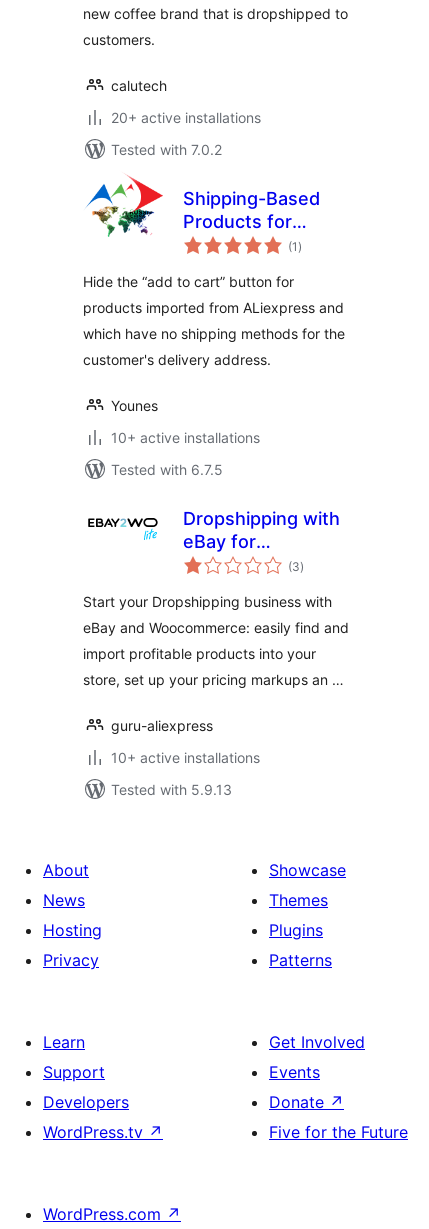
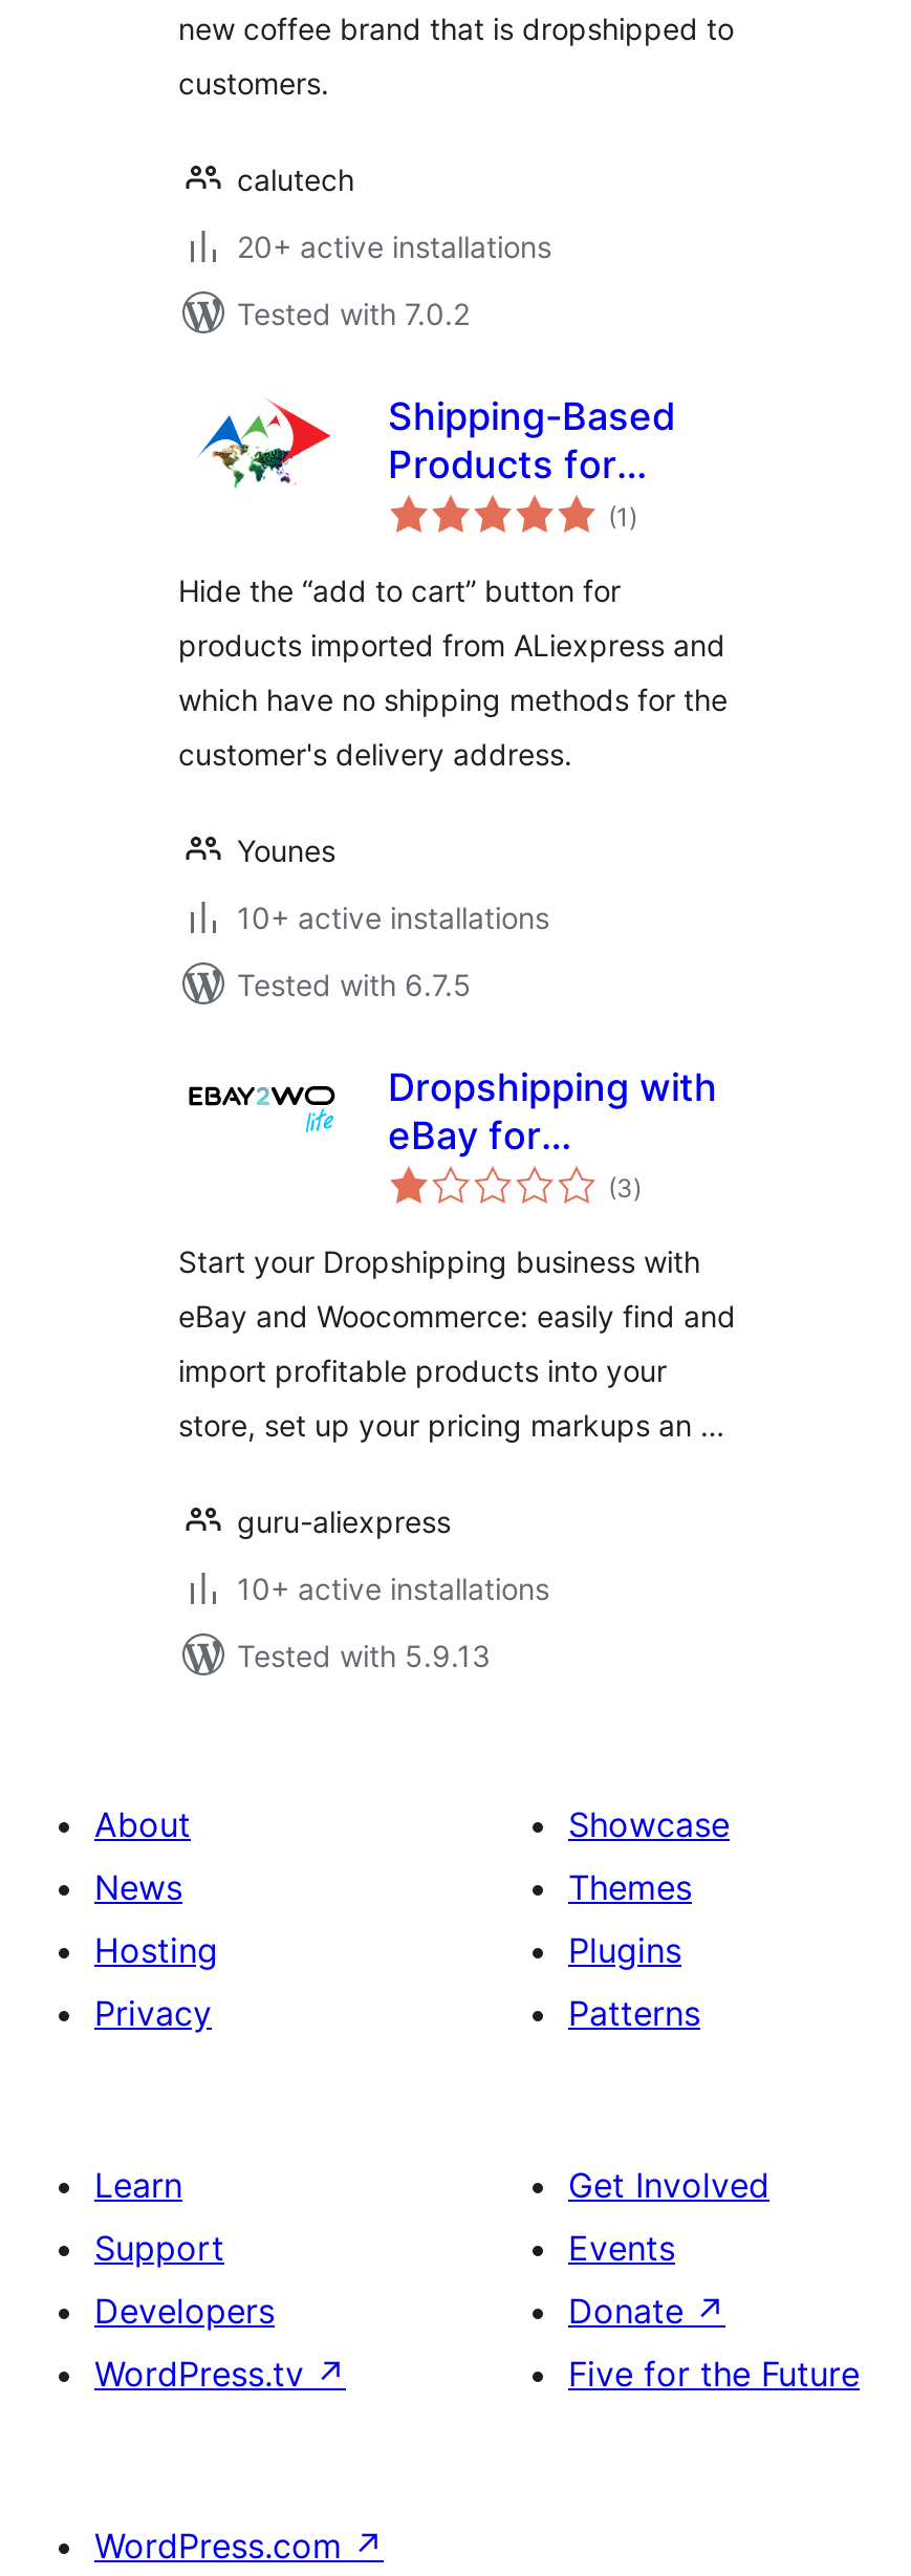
- [image]
+ [image]
